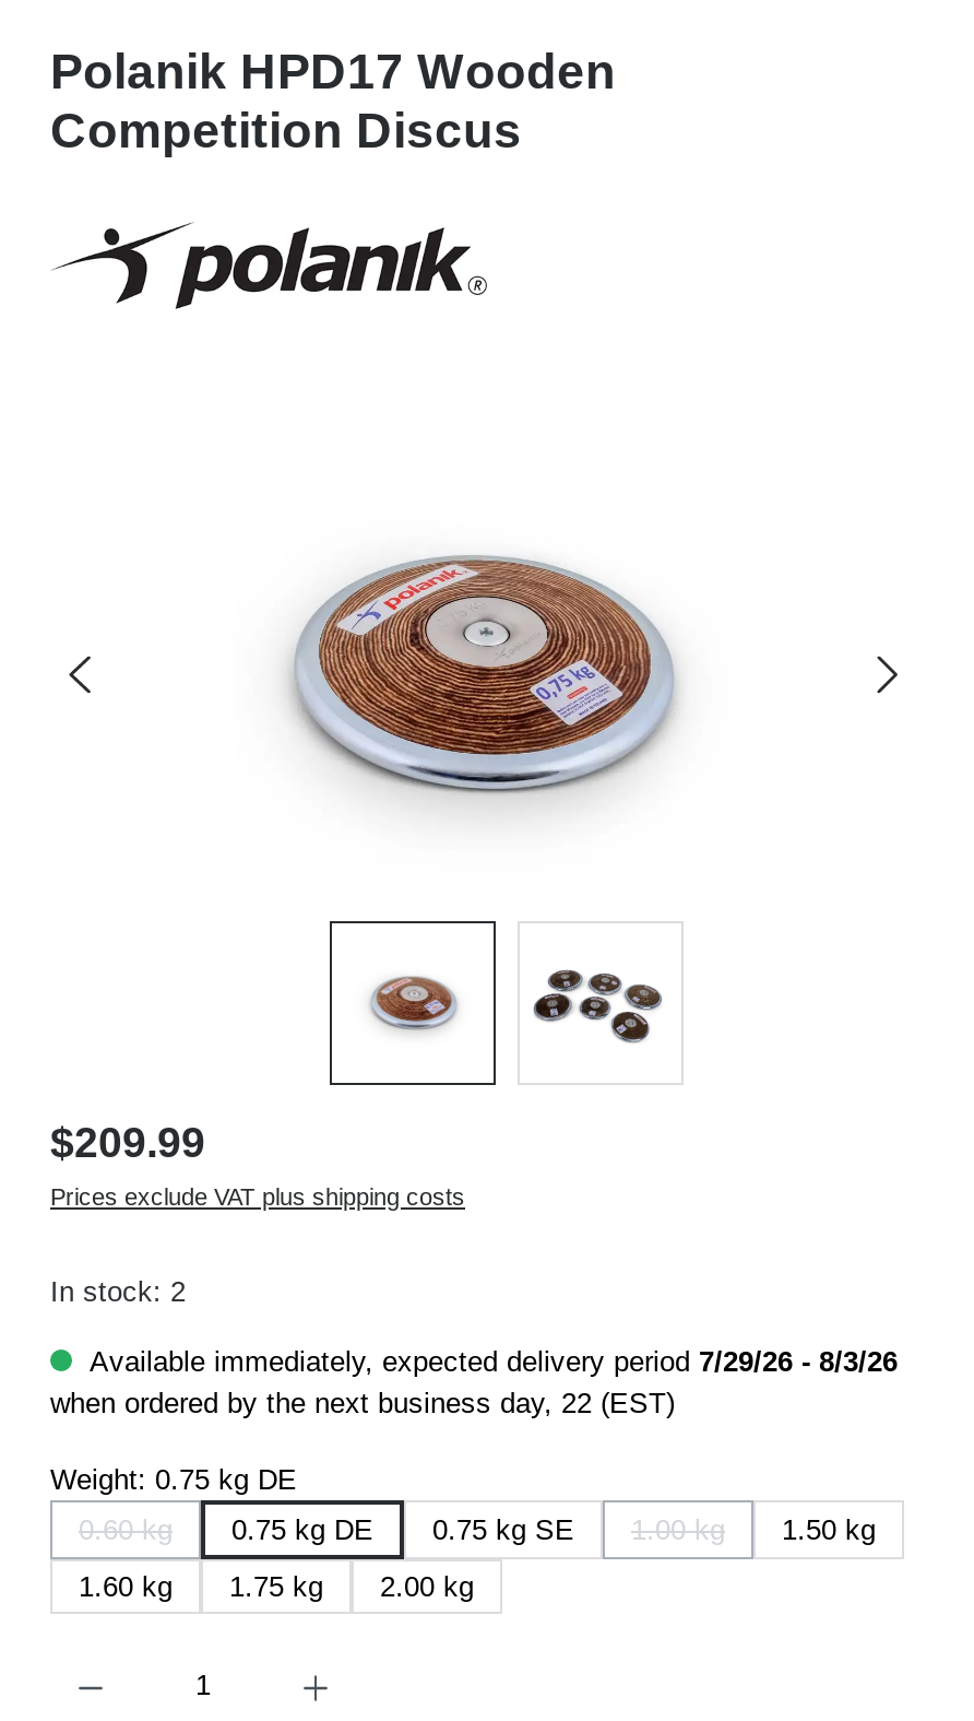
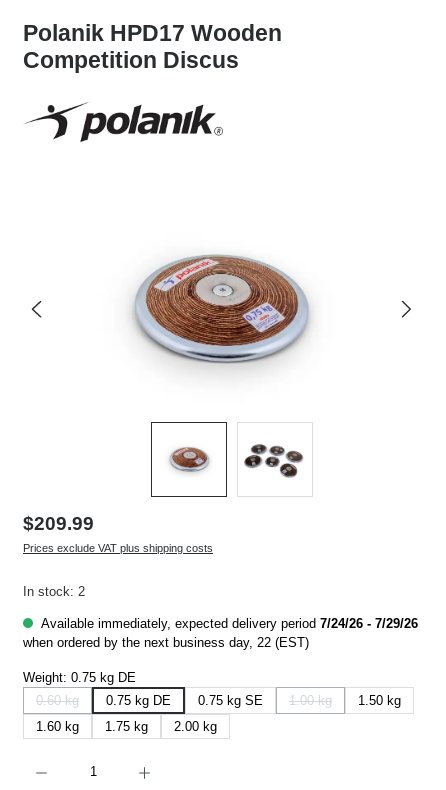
- Available immediately, expected delivery period 7/29/26 - 8/3/26
+ Available immediately, expected delivery period 7/24/26 - 7/29/26
